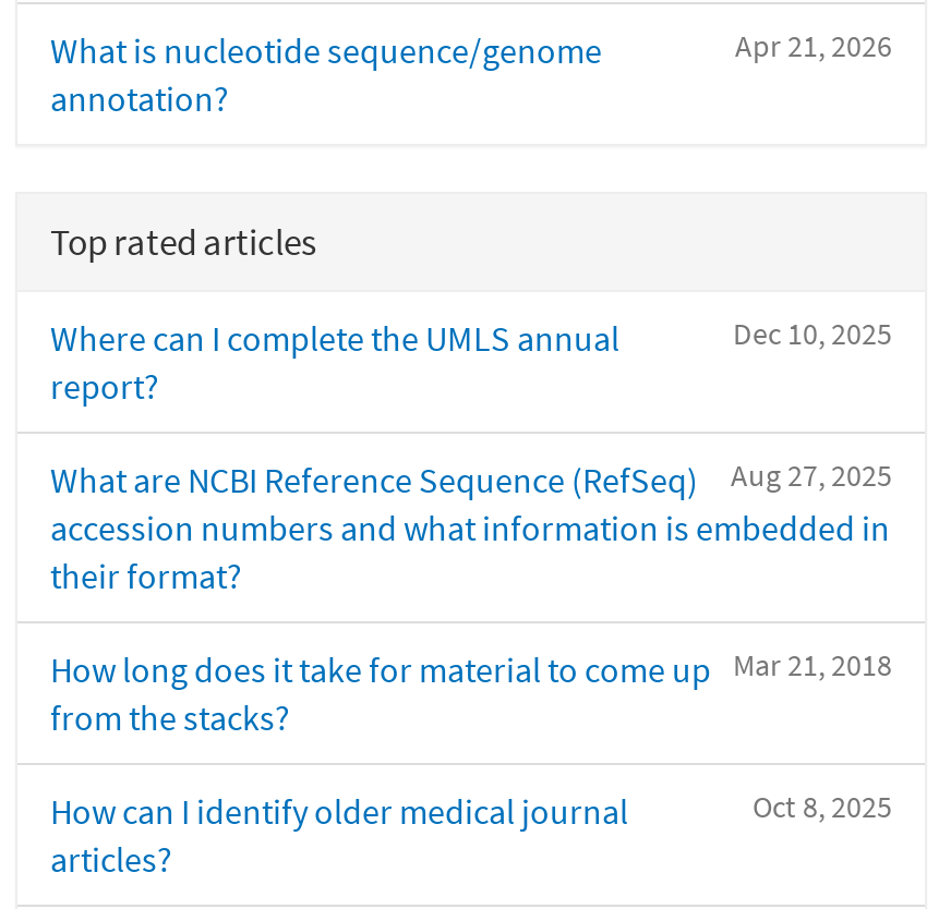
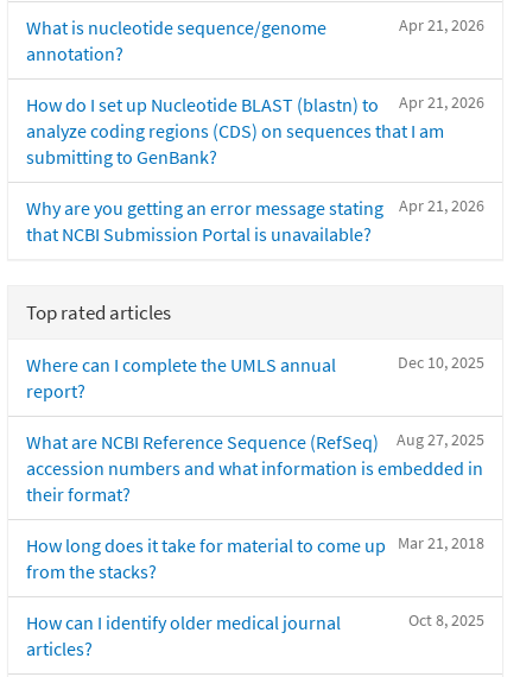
+ Apr 21, 2026
+ How do I set up Nucleotide BLAST (blastn) to
+ analyze coding regions (CDS) on sequences that I am
+ submitting to GenBank?
+ Apr 21, 2026
+ Why are you getting an error message stating
+ that NCBI Submission Portal is unavailable?
